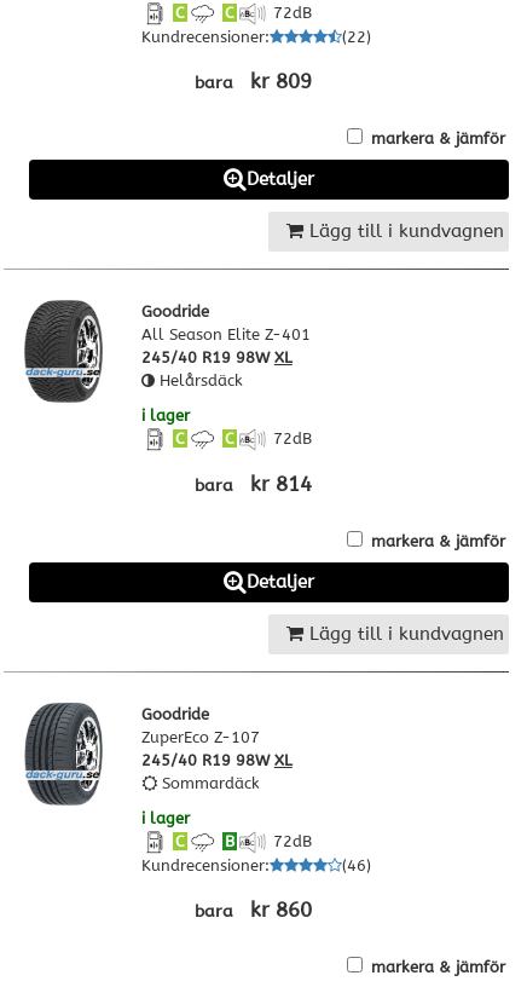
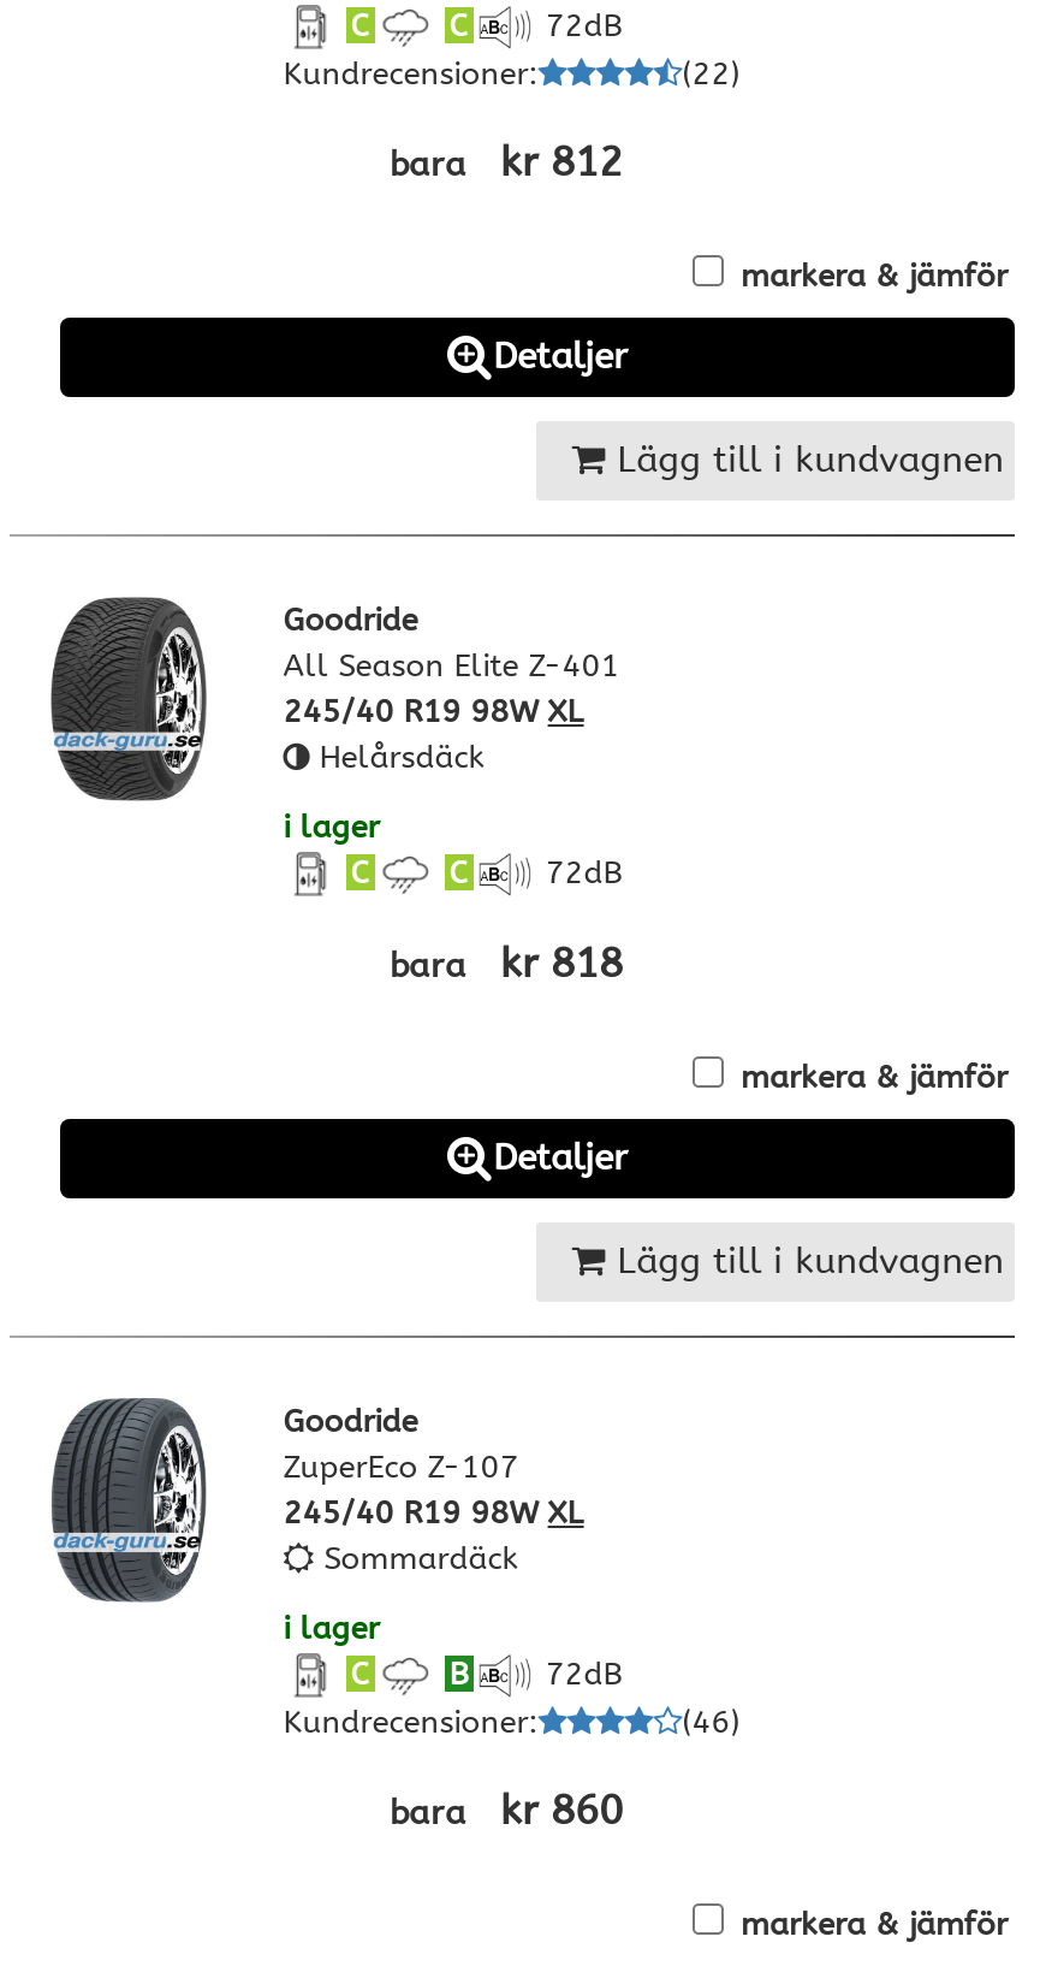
- bara kr 809
+ bara kr 812

- bara kr 814
+ bara kr 818
